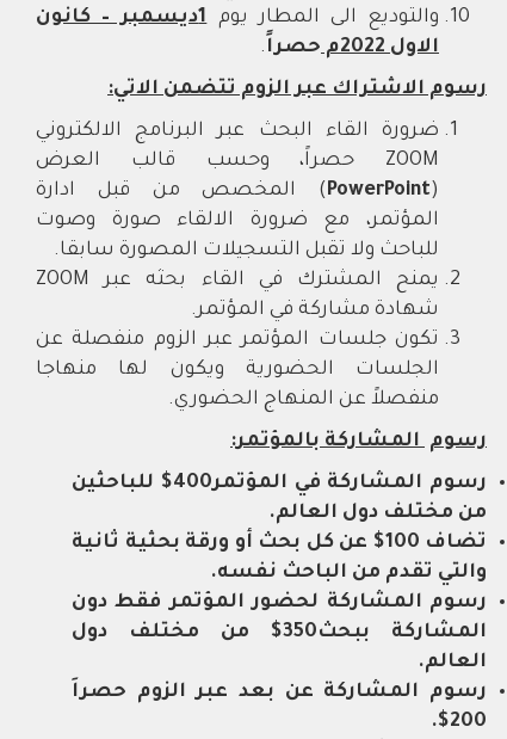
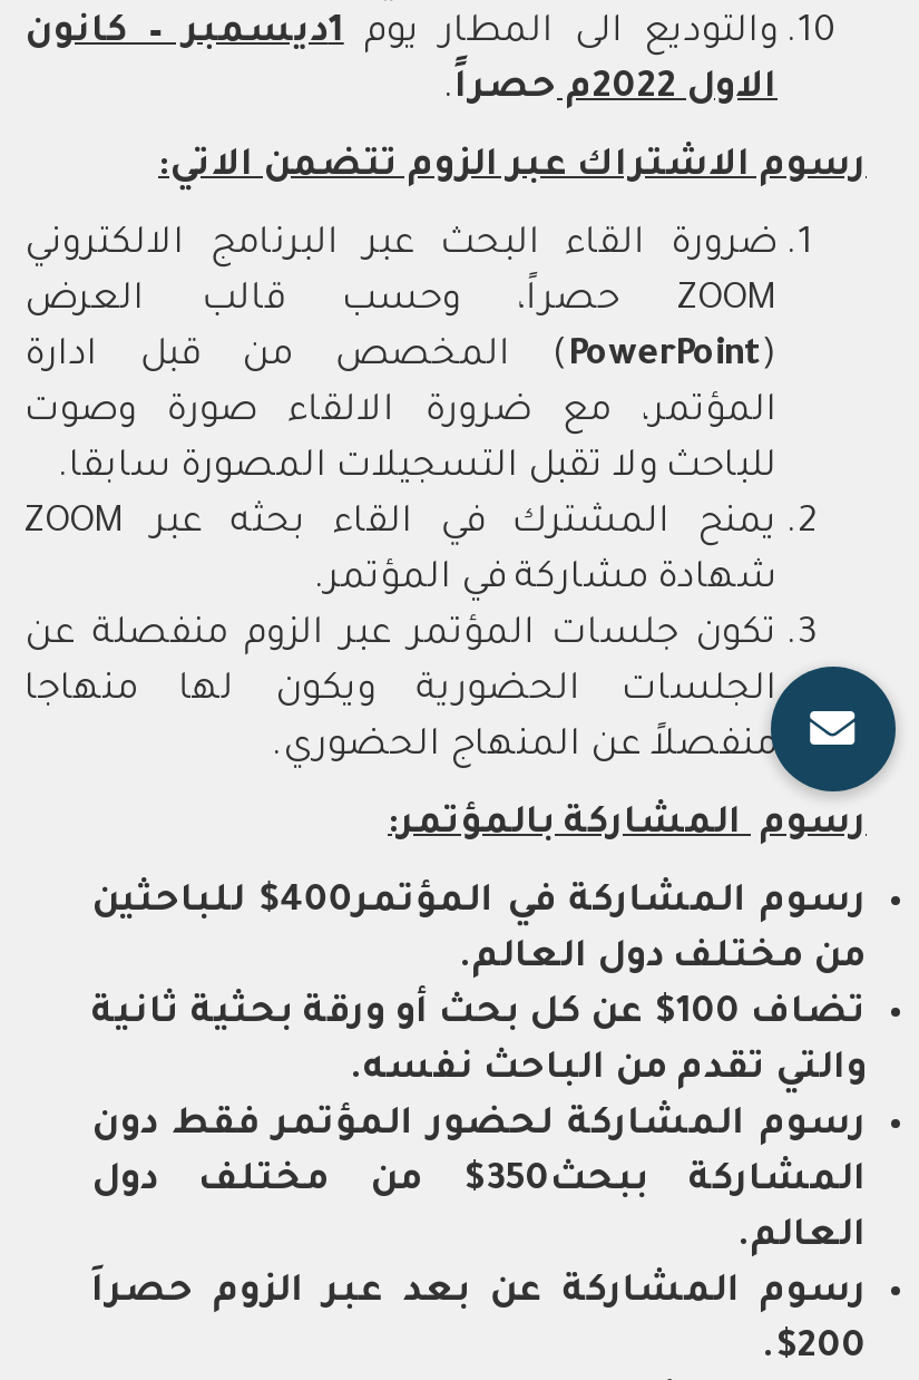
+ [image]
